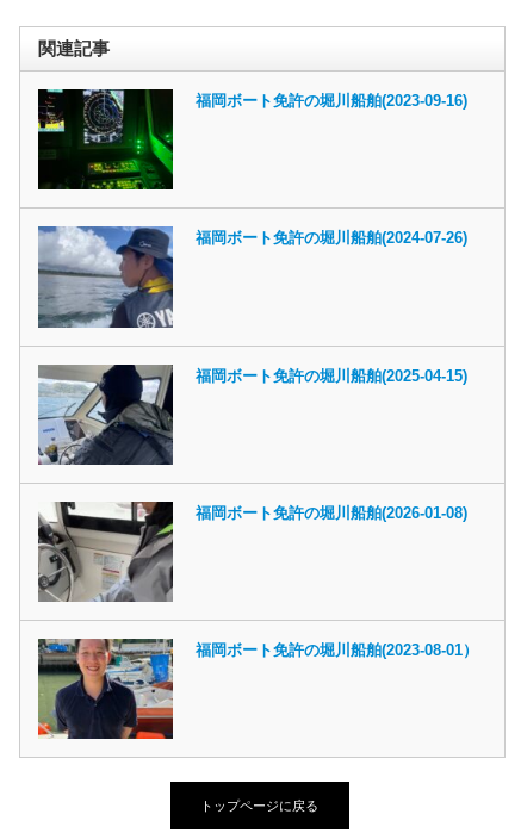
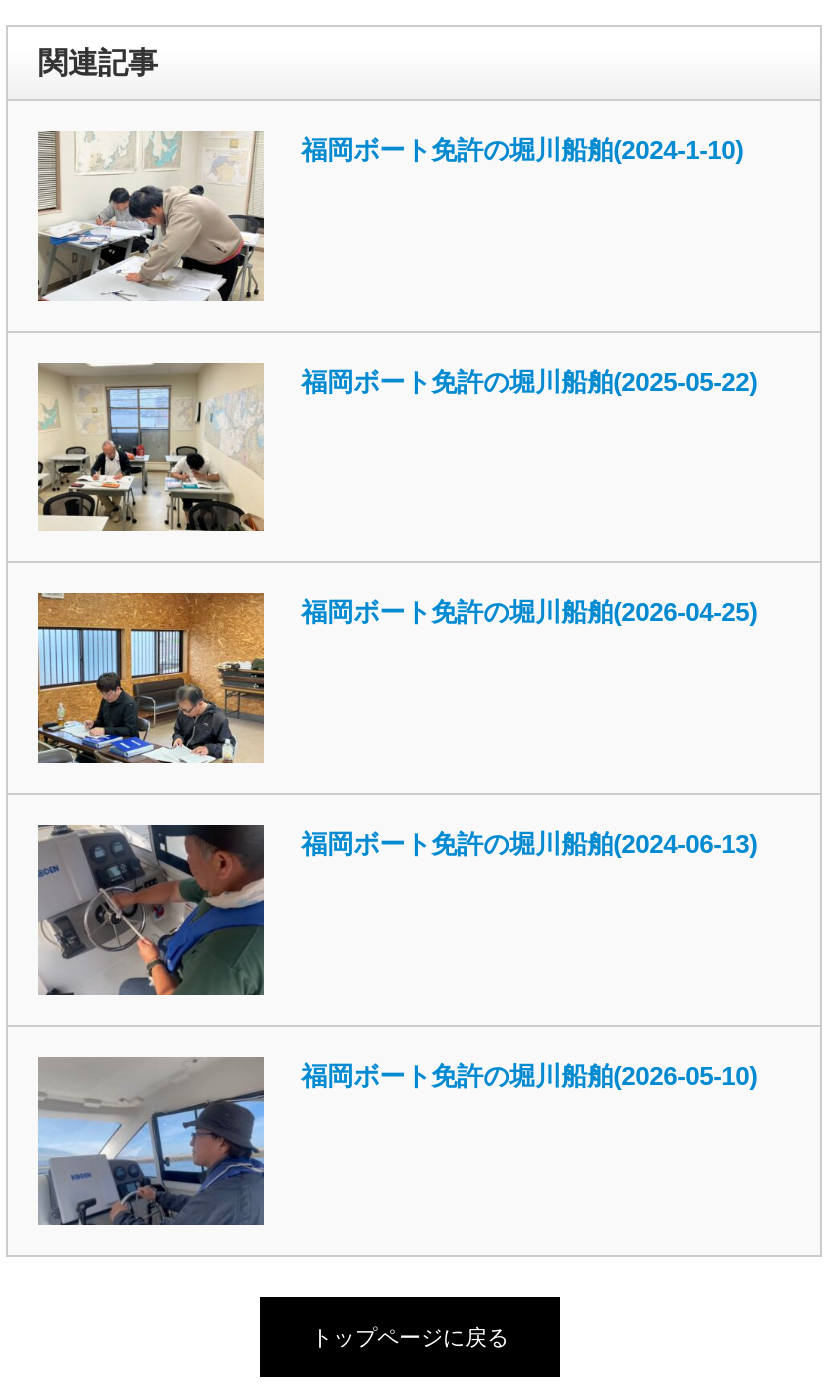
- [image]
- 福岡ボート免許の堀川船舶(2023-09-16)
+ [image]
+ 福岡ボート免許の堀川船舶(2024-1-10)

- [image]
- 福岡ボート免許の堀川船舶(2024-07-26)
+ [image]
+ 福岡ボート免許の堀川船舶(2025-05-22)

- [image]
- 福岡ボート免許の堀川船舶(2025-04-15)
+ [image]
+ 福岡ボート免許の堀川船舶(2026-04-25)

- [image]
- 福岡ボート免許の堀川船舶(2026-01-08)
+ [image]
+ 福岡ボート免許の堀川船舶(2024-06-13)

- [image]
- 福岡ボート免許の堀川船舶(2023-08-01）
+ [image]
+ 福岡ボート免許の堀川船舶(2026-05-10)
